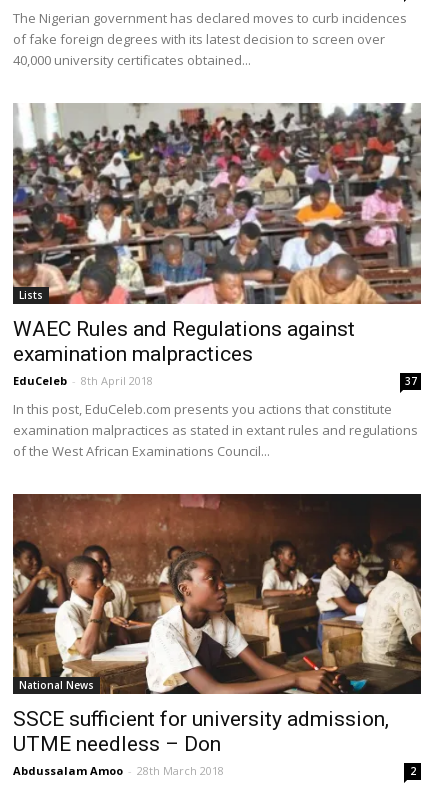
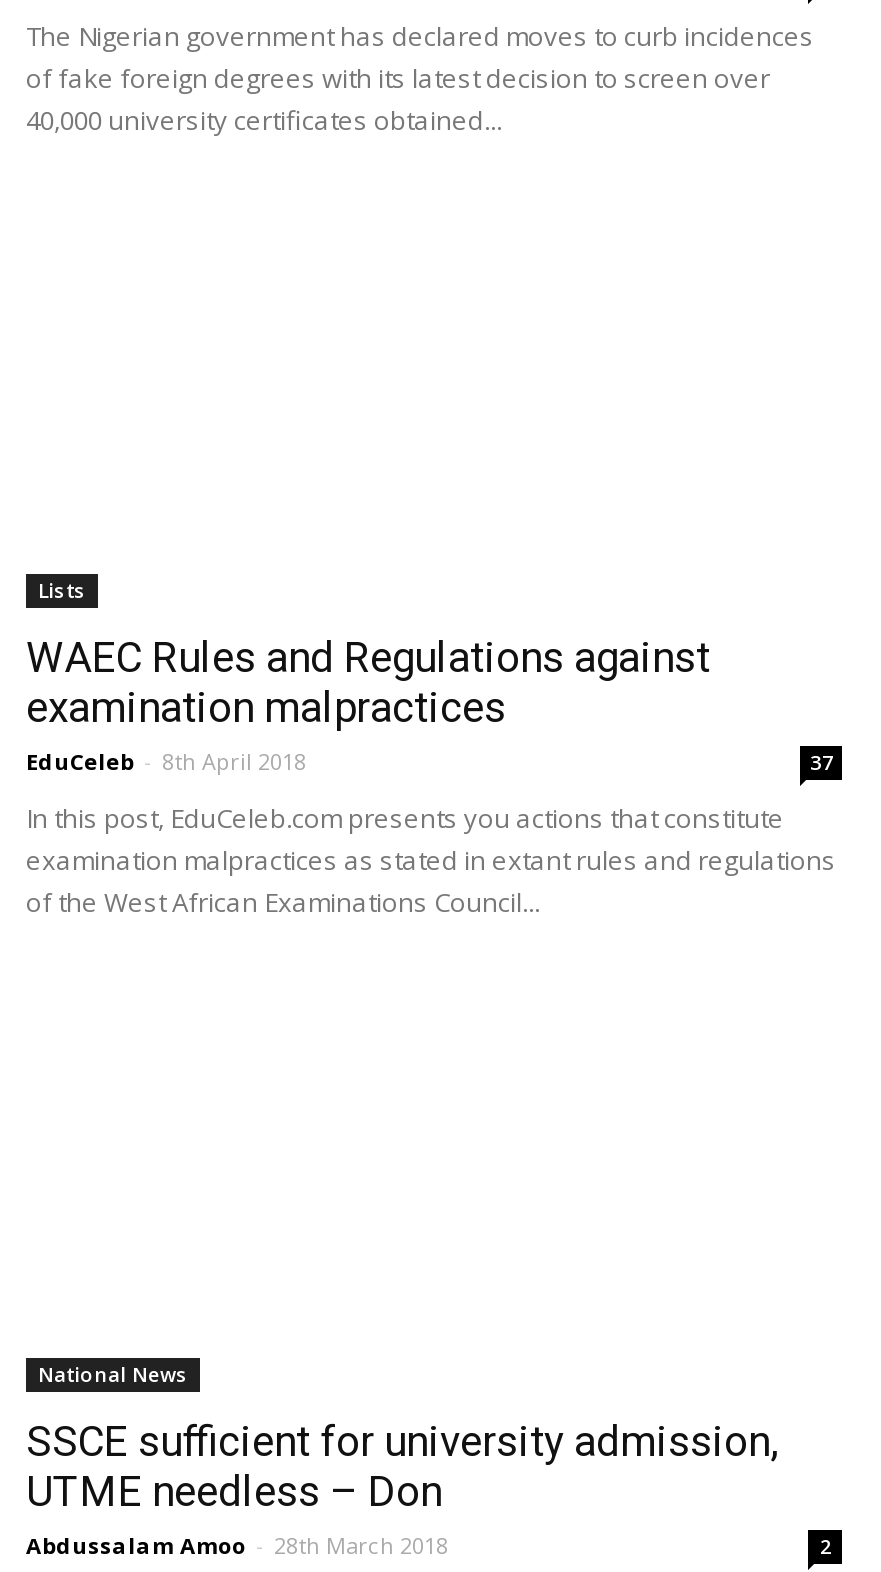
- [image]

- [image]
